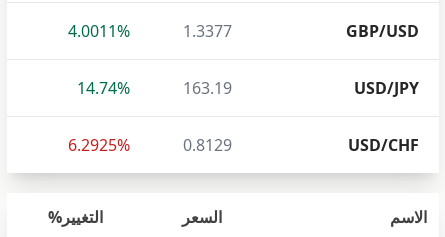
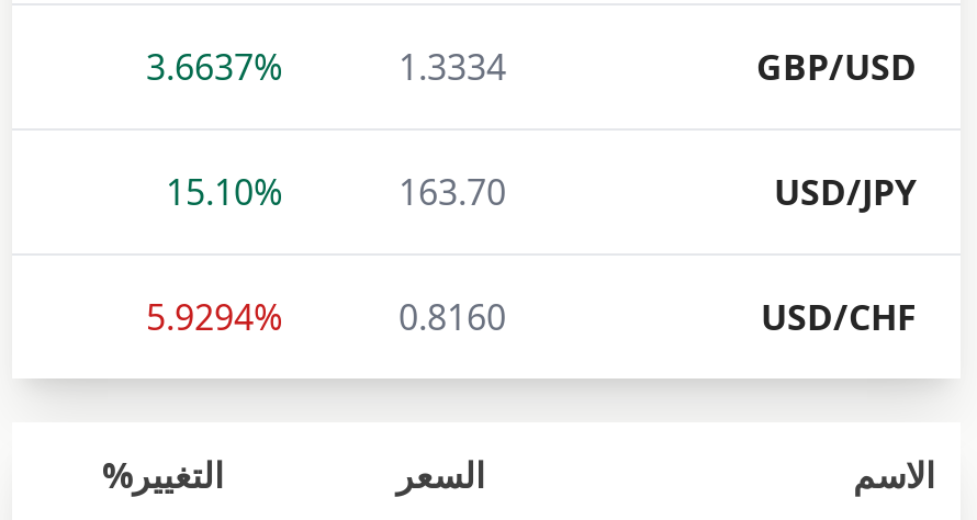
- 4.0011%
+ 3.6637%

- 1.3377
+ 1.3334

- 14.74%
+ 15.10%

- 163.19
+ 163.70

- 6.2925%
+ 5.9294%

- 0.8129
+ 0.8160
